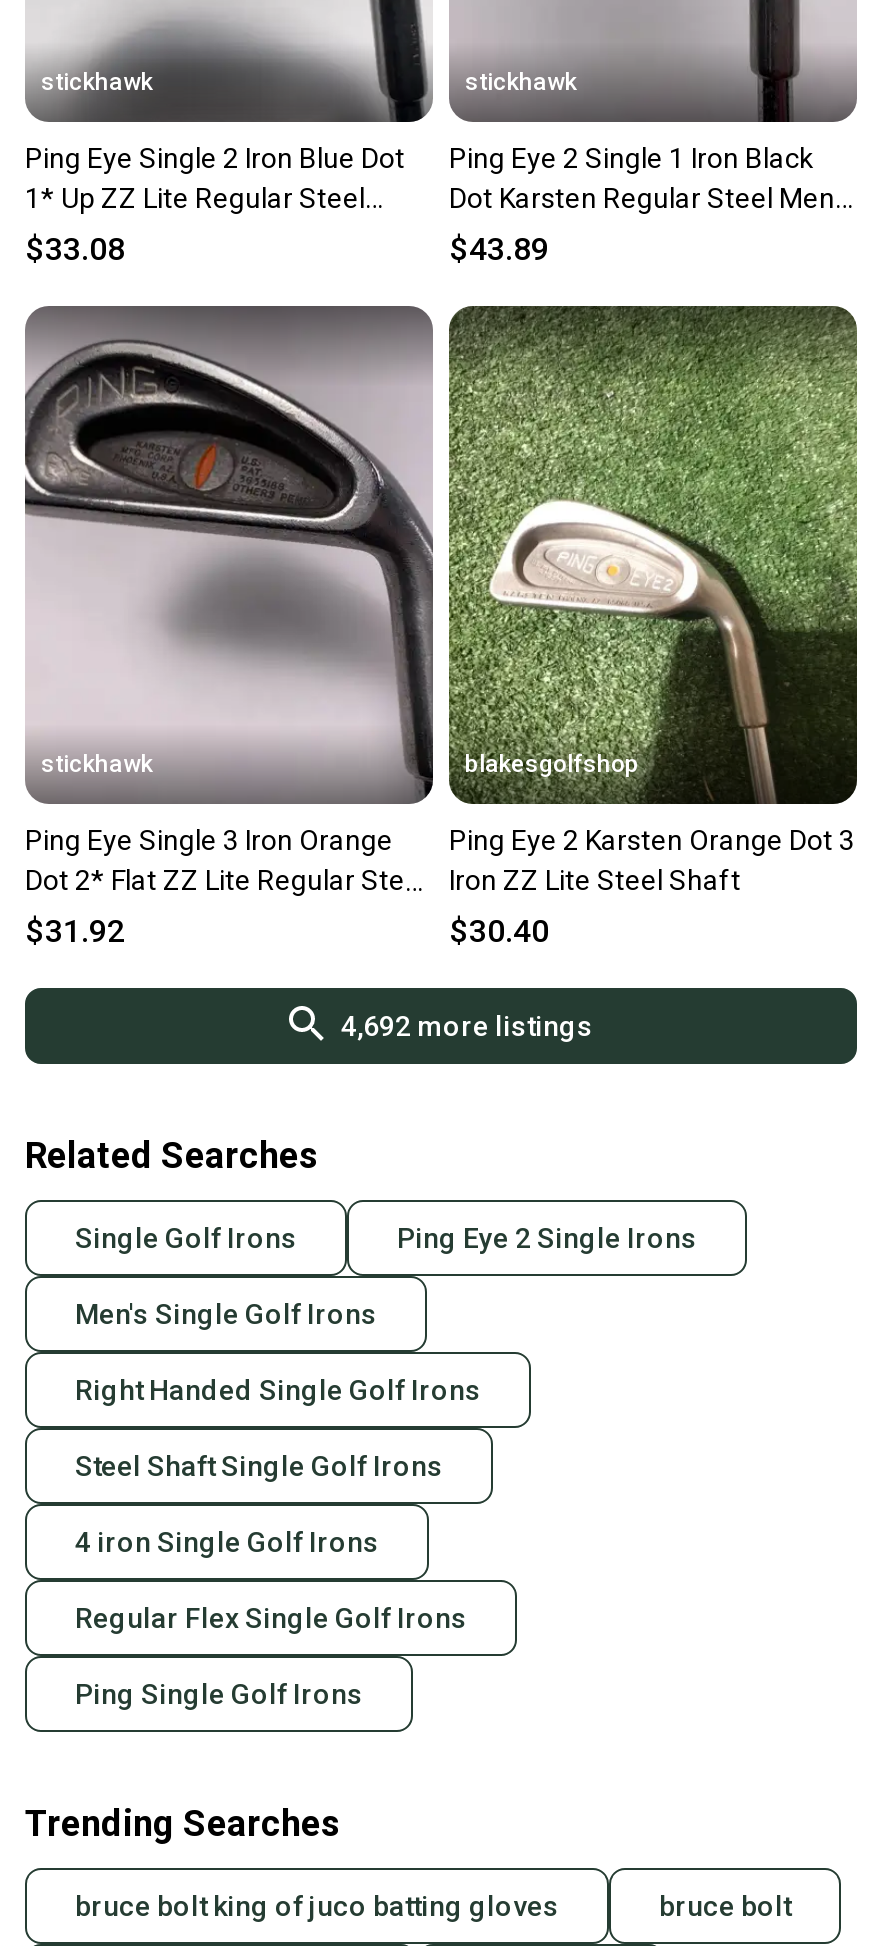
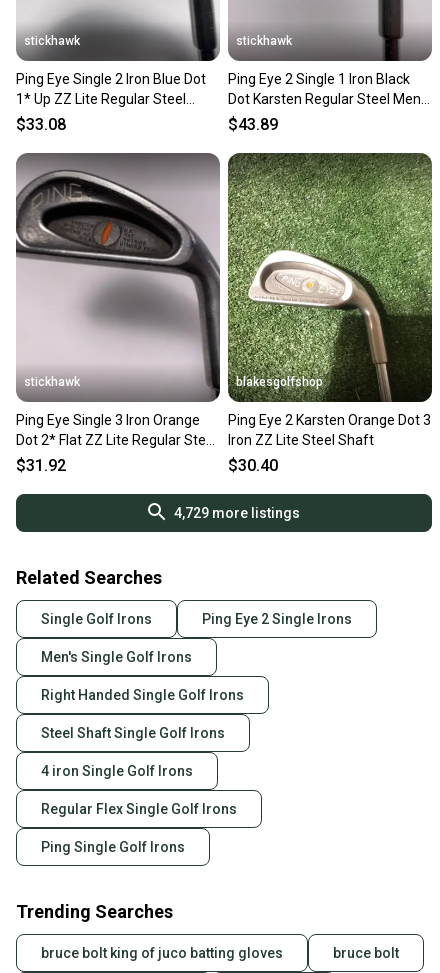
- 4,692 more listings
+ 4,729 more listings
